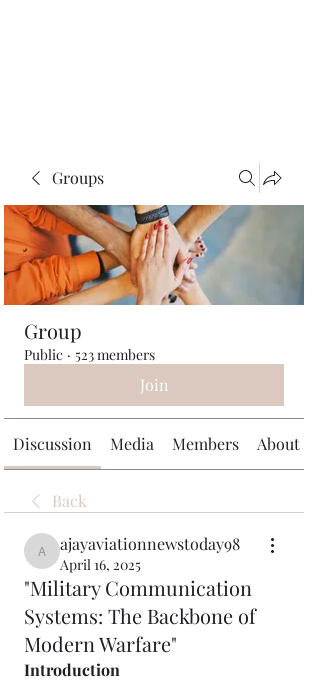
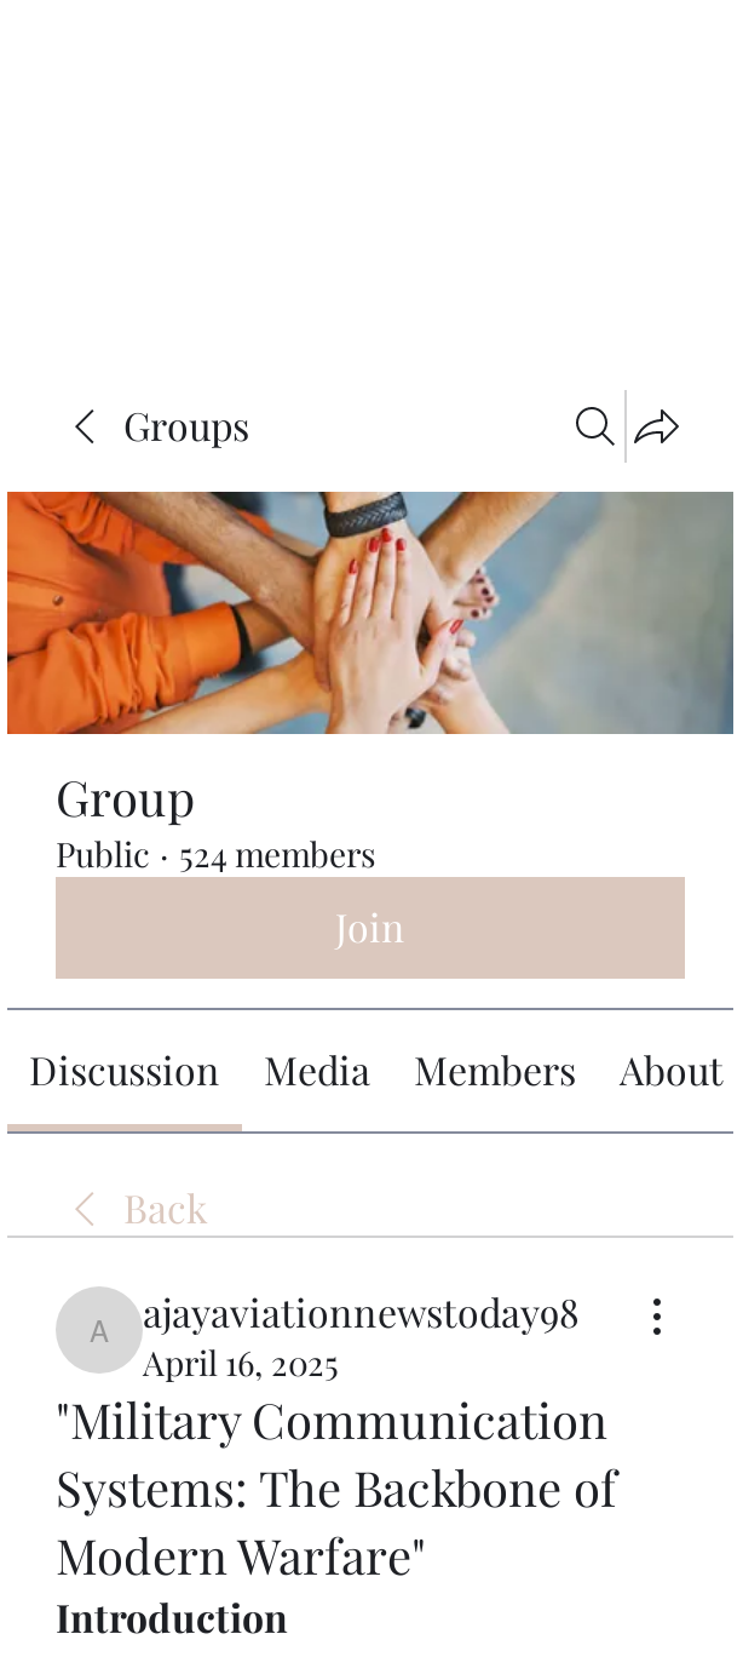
- Public · 523 members
+ Public · 524 members
